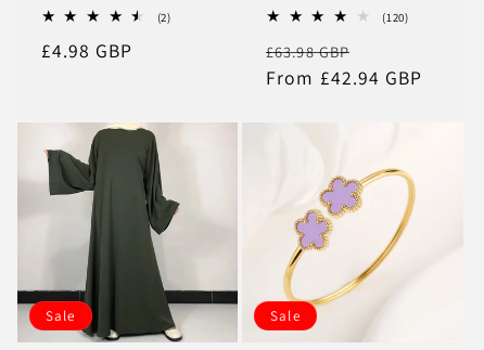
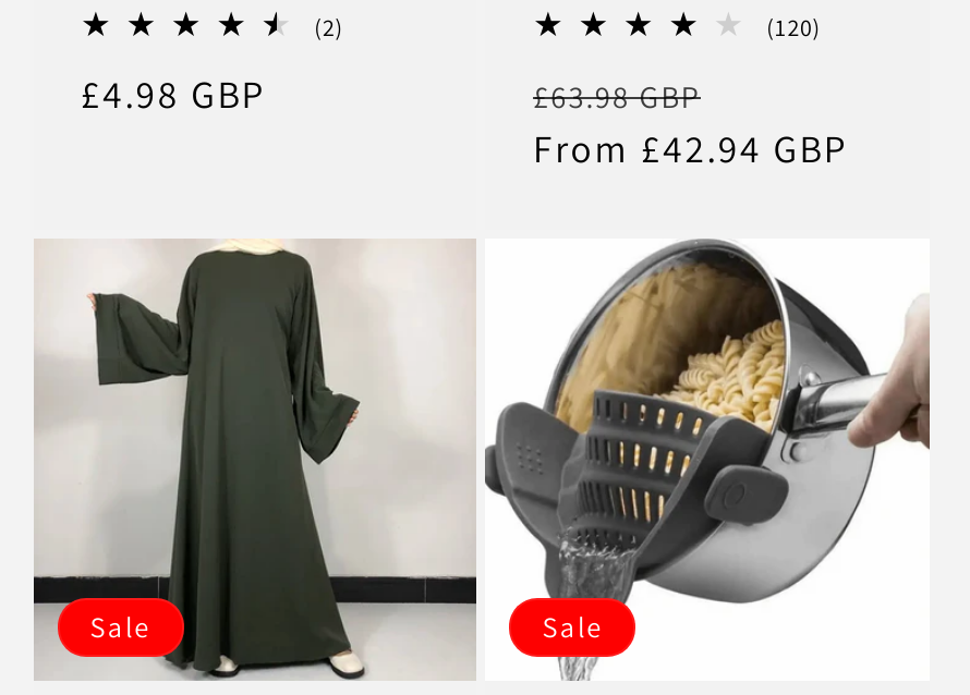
- [image]
+ [image]
